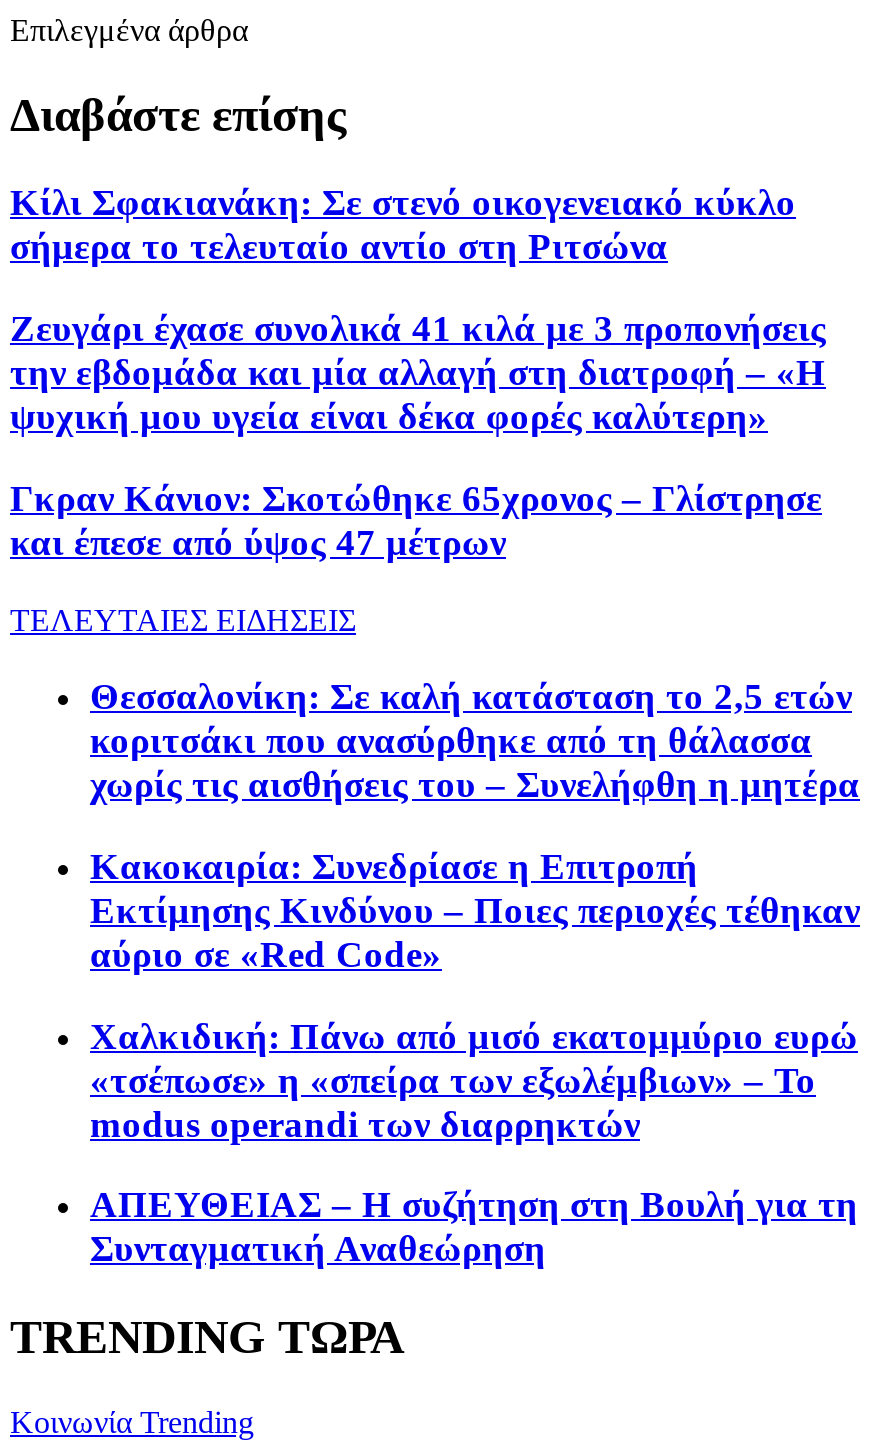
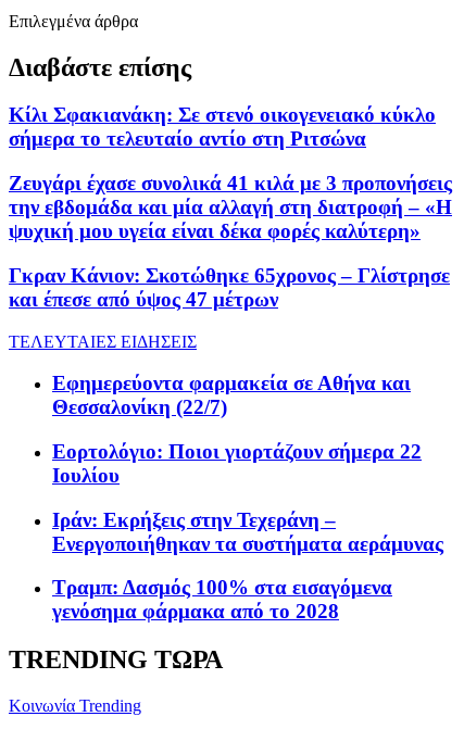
- Θεσσαλονίκη: Σε καλή κατάσταση το 2,5 ετών
- κοριτσάκι που ανασύρθηκε από τη θάλασσα
- χωρίς τις αισθήσεις του – Συνελήφθη η μητέρα
+ Εφημερεύοντα φαρμακεία σε Αθήνα και
+ Θεσσαλονίκη (22/7)

- Κακοκαιρία: Συνεδρίασε η Επιτροπή
- Εκτίμησης Κινδύνου – Ποιες περιοχές τέθηκαν
- αύριο σε «Red Code»
+ Εορτολόγιο: Ποιοι γιορτάζουν σήμερα 22
+ Ιουλίου

- Χαλκιδική: Πάνω από μισό εκατομμύριο ευρώ
- «τσέπωσε» η «σπείρα των εξωλέμβιων» – Το
- modus operandi των διαρρηκτών
+ Ιράν: Εκρήξεις στην Τεχεράνη –
+ Ενεργοποιήθηκαν τα συστήματα αεράμυνας

- ΑΠΕΥΘΕΙΑΣ – Η συζήτηση στη Βουλή για τη
- Συνταγματική Αναθεώρηση
+ Τραμπ: Δασμός 100% στα εισαγόμενα
+ γενόσημα φάρμακα από το 2028
